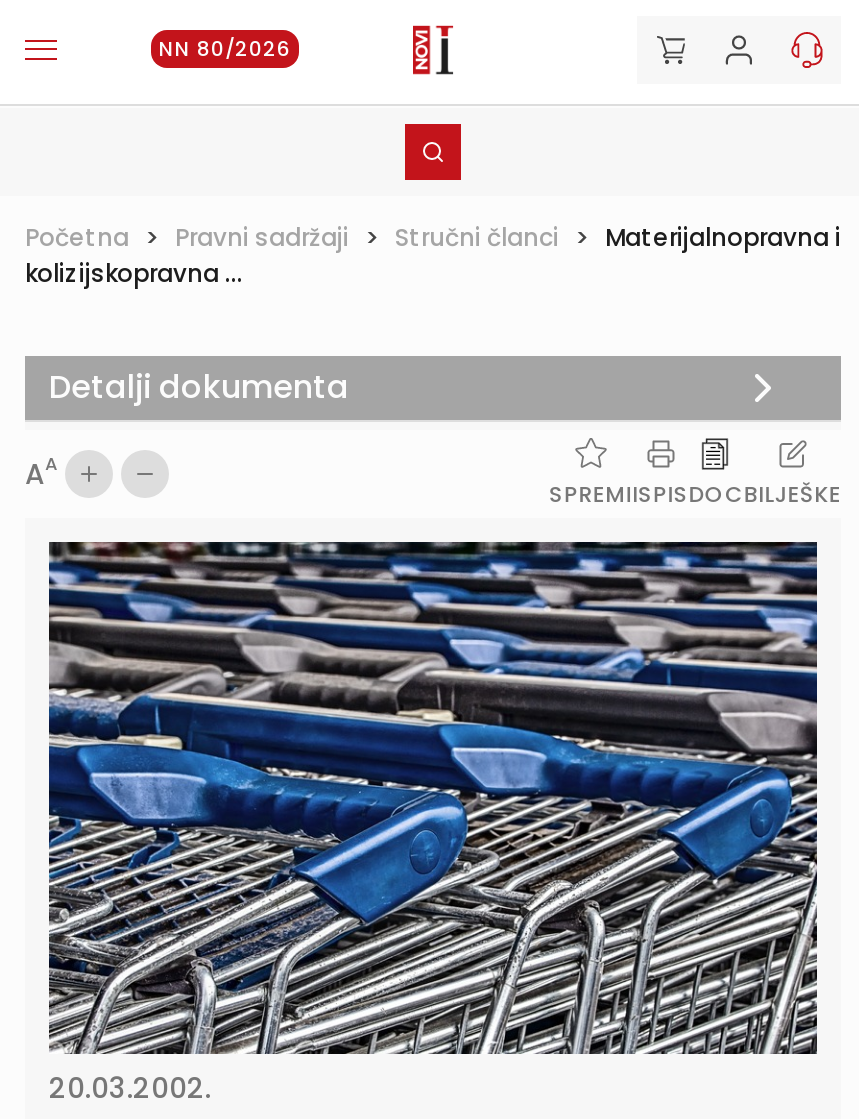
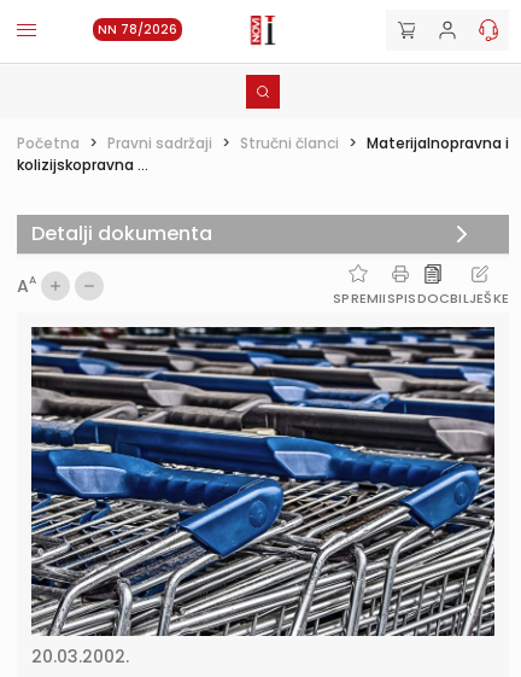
- NN 80/2026
+ NN 78/2026
